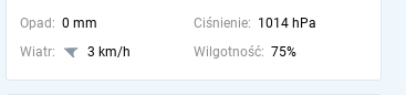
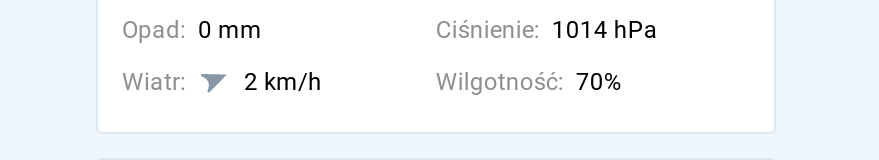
- 3 km/h
- Wilgotność: 75%
+ 2 km/h
+ Wilgotność: 70%
